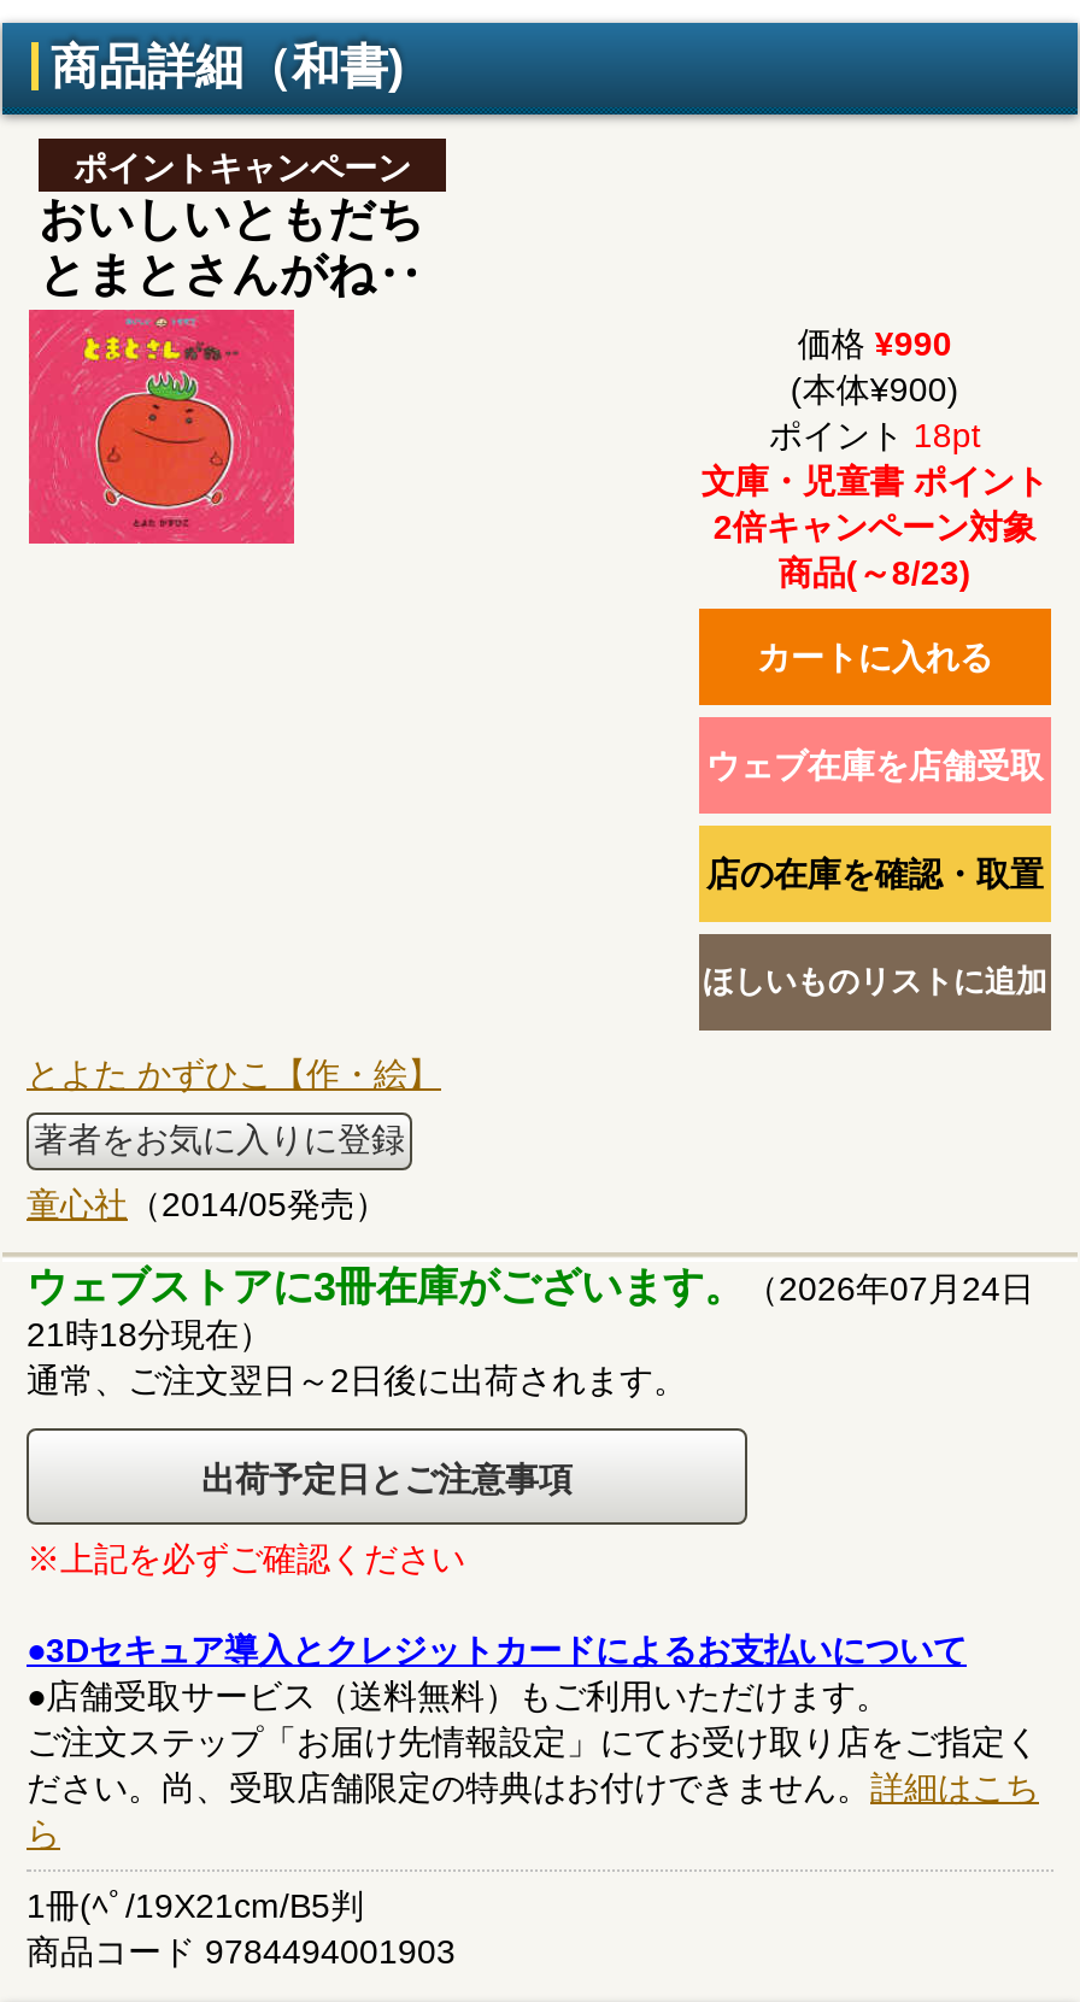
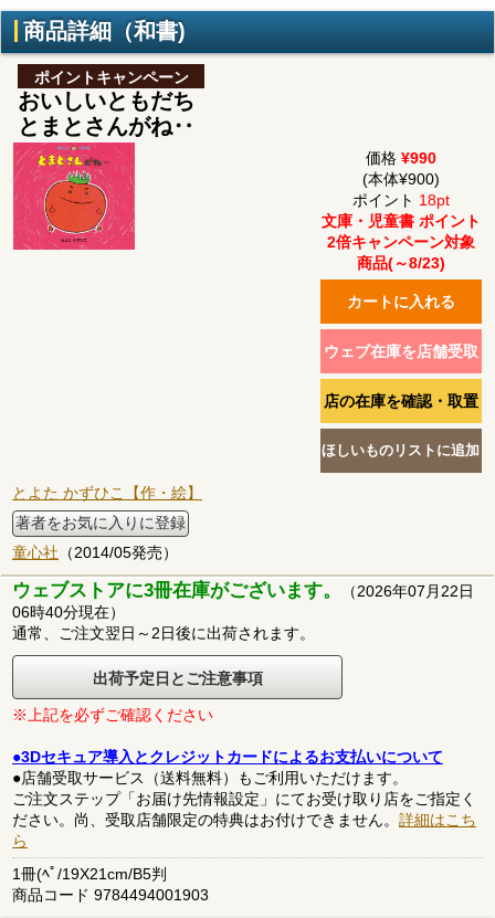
- ウェブストアに3冊在庫がございます。（2026年07月24日
+ ウェブストアに3冊在庫がございます。（2026年07月22日

- 21時18分現在）
+ 06時40分現在）
